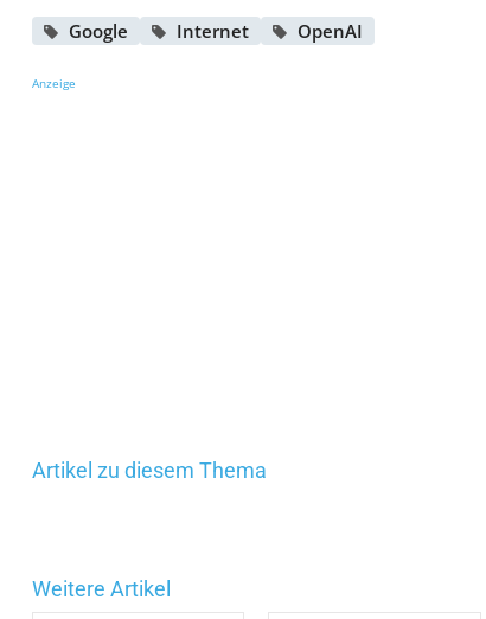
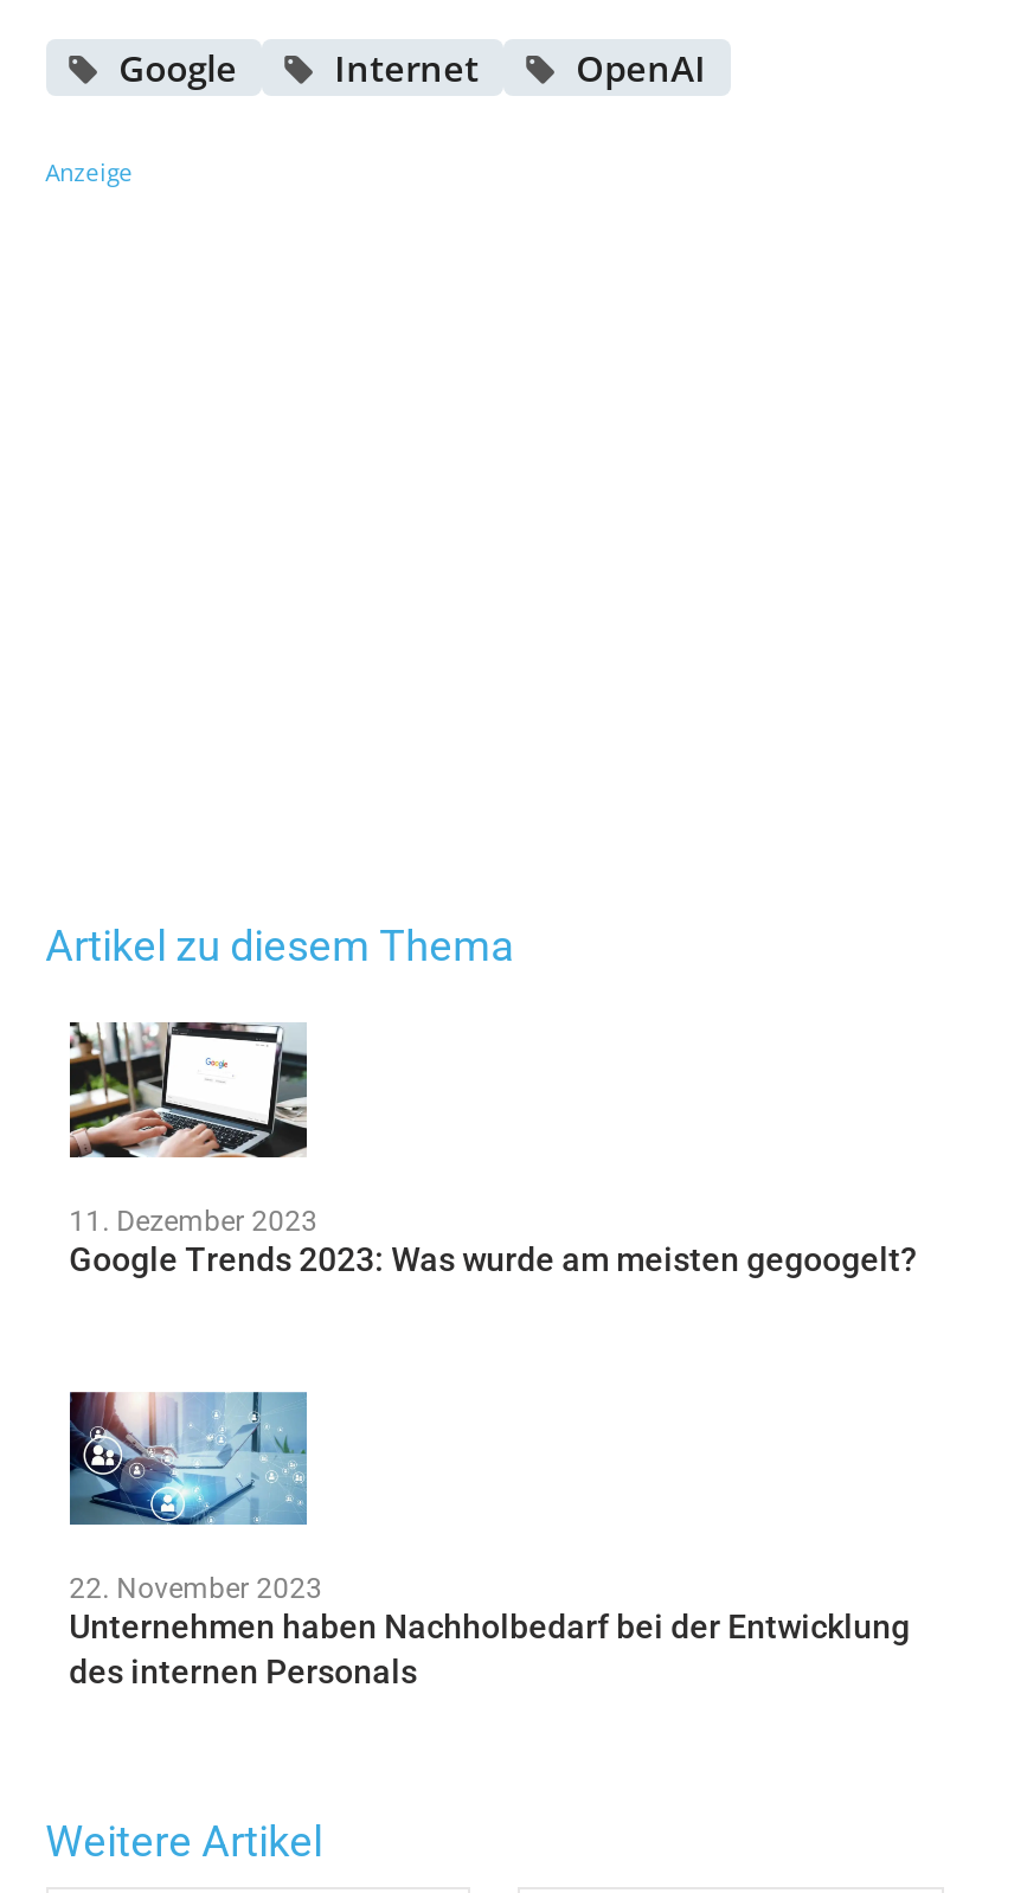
+ [image]
+ 11. Dezember 2023
+ Google Trends 2023: Was wurde am meisten gegoogelt?

+ [image]
+ 22. November 2023
+ Unternehmen haben Nachholbedarf bei der Entwicklung
+ des internen Personals
